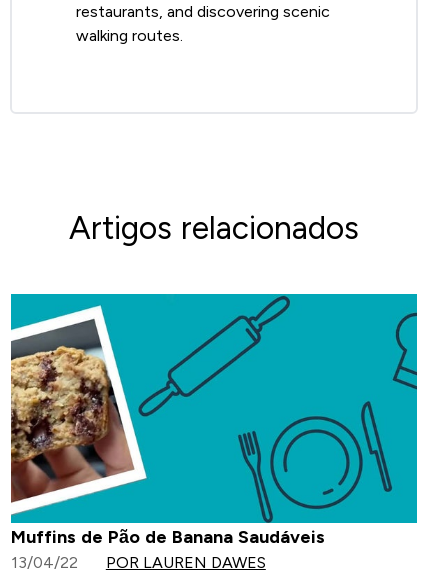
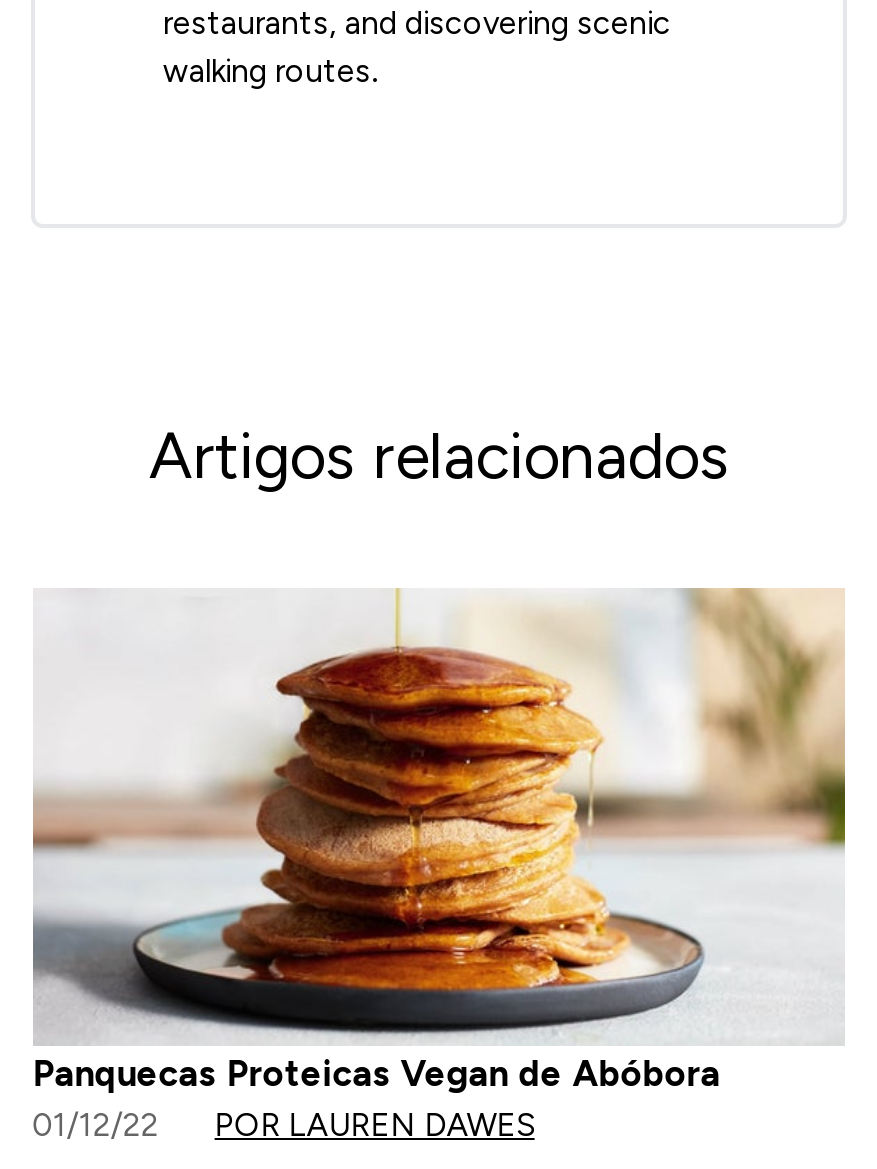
- [image]
- Muffins de Pão de Banana Saudáveis
- 13/04/22
+ [image]
+ Panquecas Proteicas Vegan de Abóbora
+ 01/12/22
